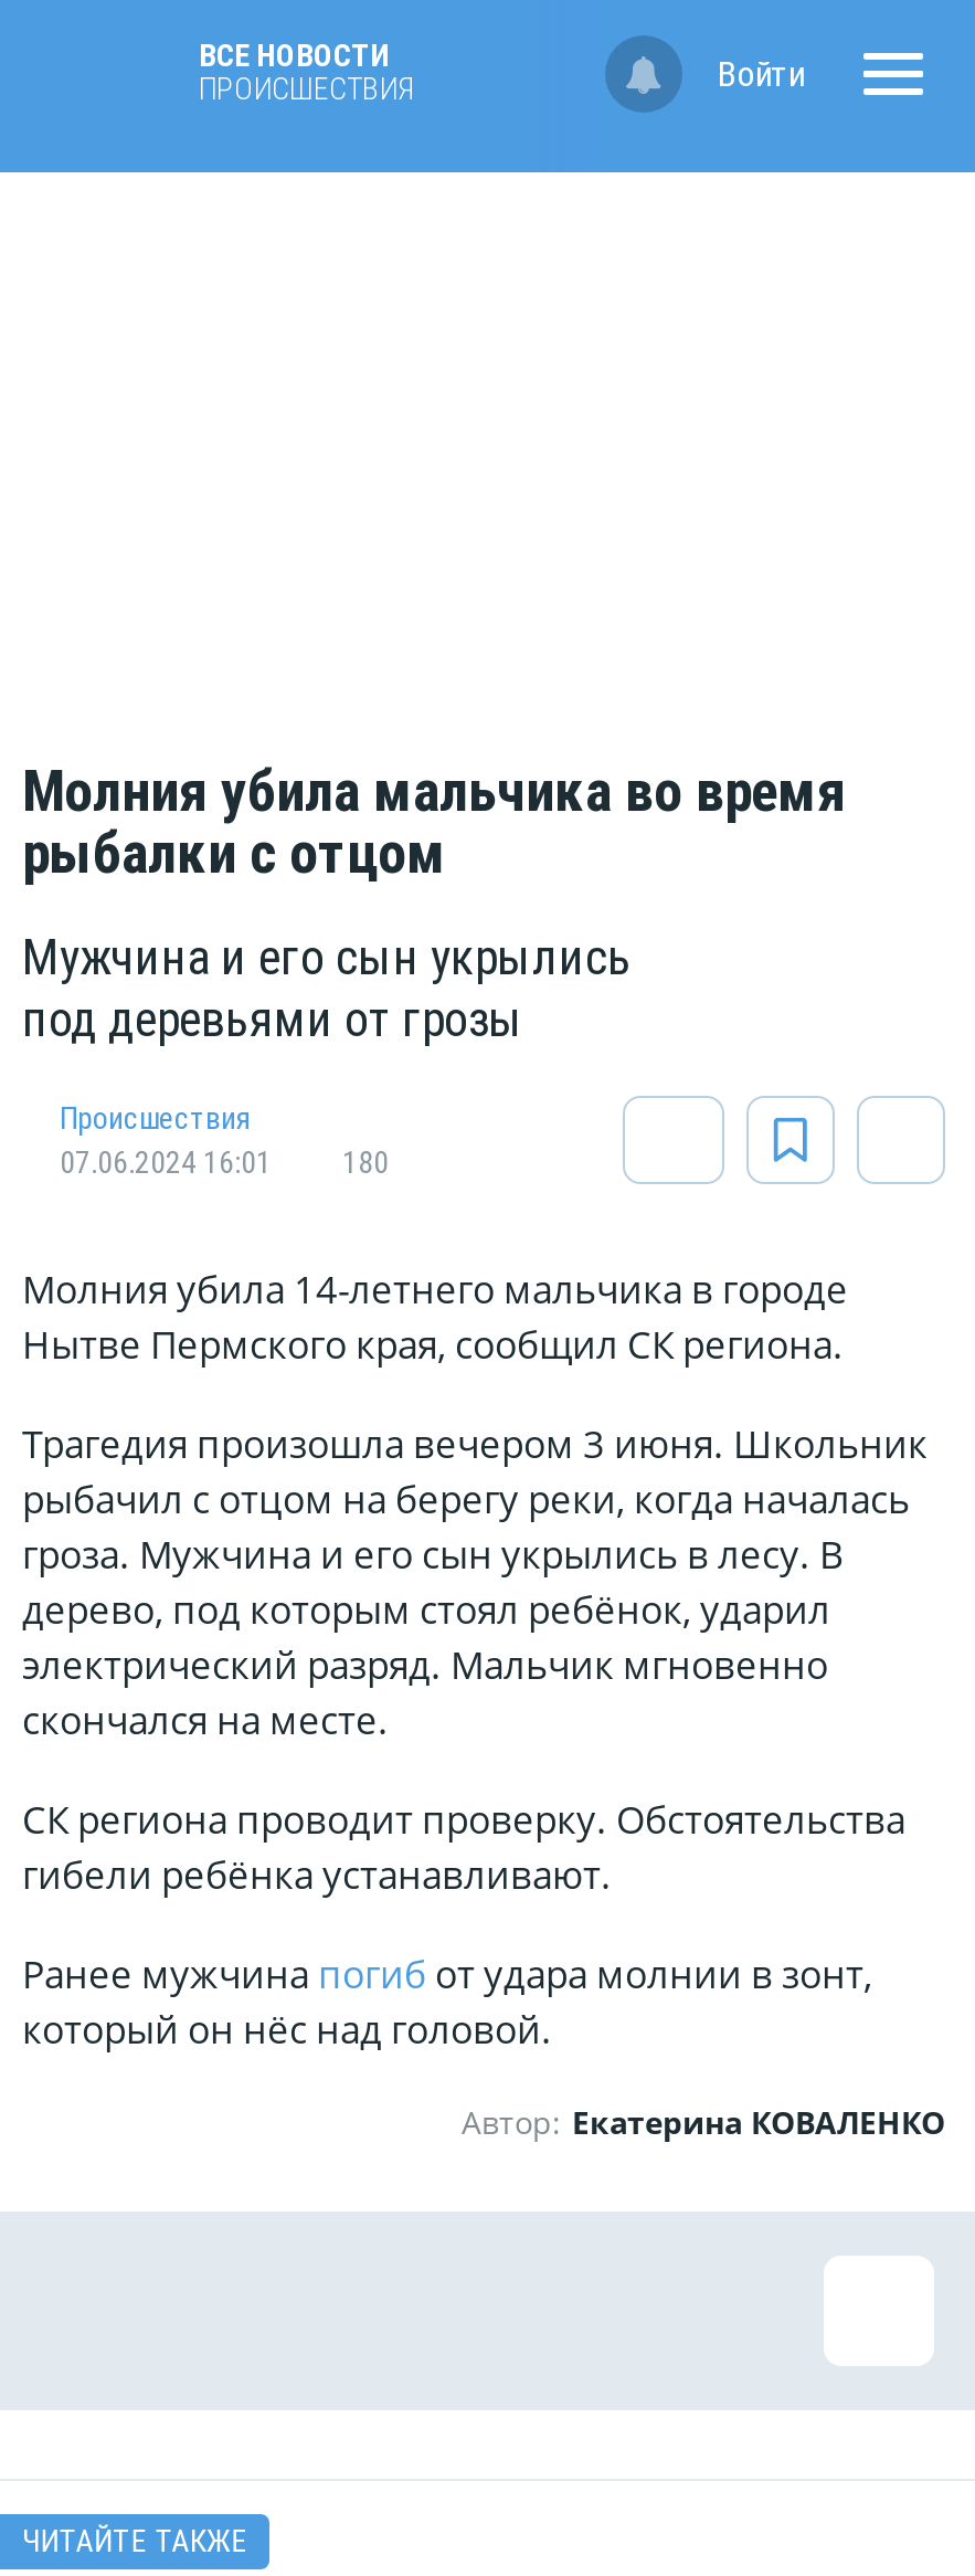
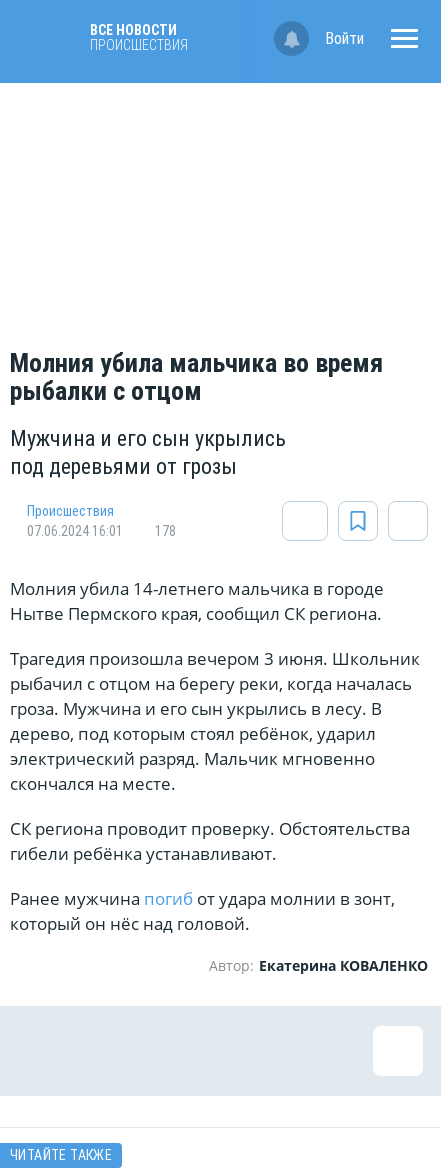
- 07.06.2024 16:01 180
+ 07.06.2024 16:01 178
